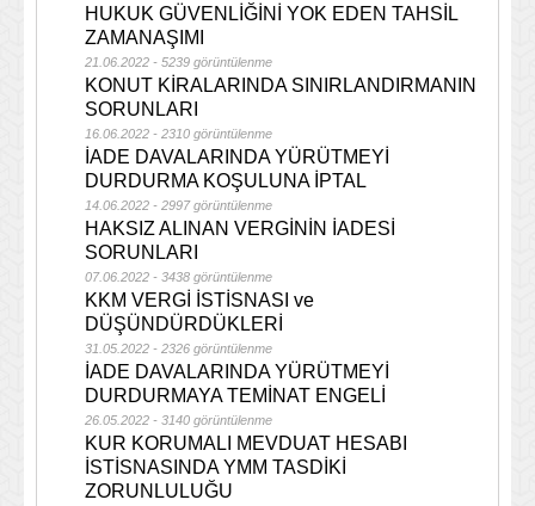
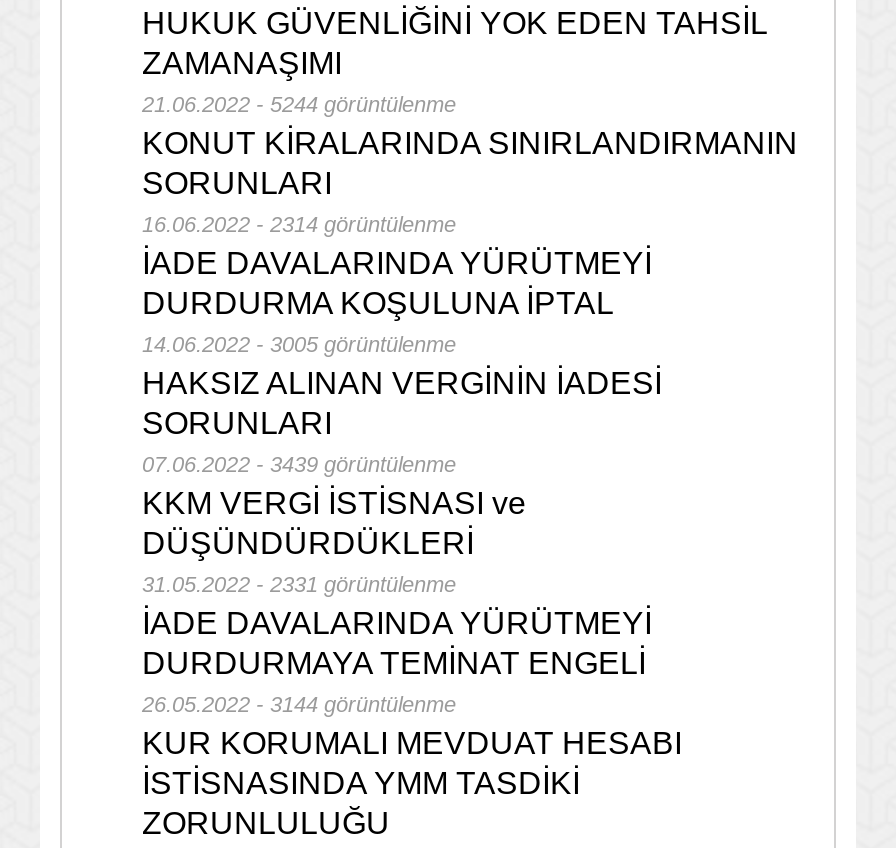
- 21.06.2022 - 5239 görüntülenme
+ 21.06.2022 - 5244 görüntülenme

- 16.06.2022 - 2310 görüntülenme
+ 16.06.2022 - 2314 görüntülenme

- 14.06.2022 - 2997 görüntülenme
+ 14.06.2022 - 3005 görüntülenme

- 07.06.2022 - 3438 görüntülenme
+ 07.06.2022 - 3439 görüntülenme

- 31.05.2022 - 2326 görüntülenme
+ 31.05.2022 - 2331 görüntülenme

- 26.05.2022 - 3140 görüntülenme
+ 26.05.2022 - 3144 görüntülenme
